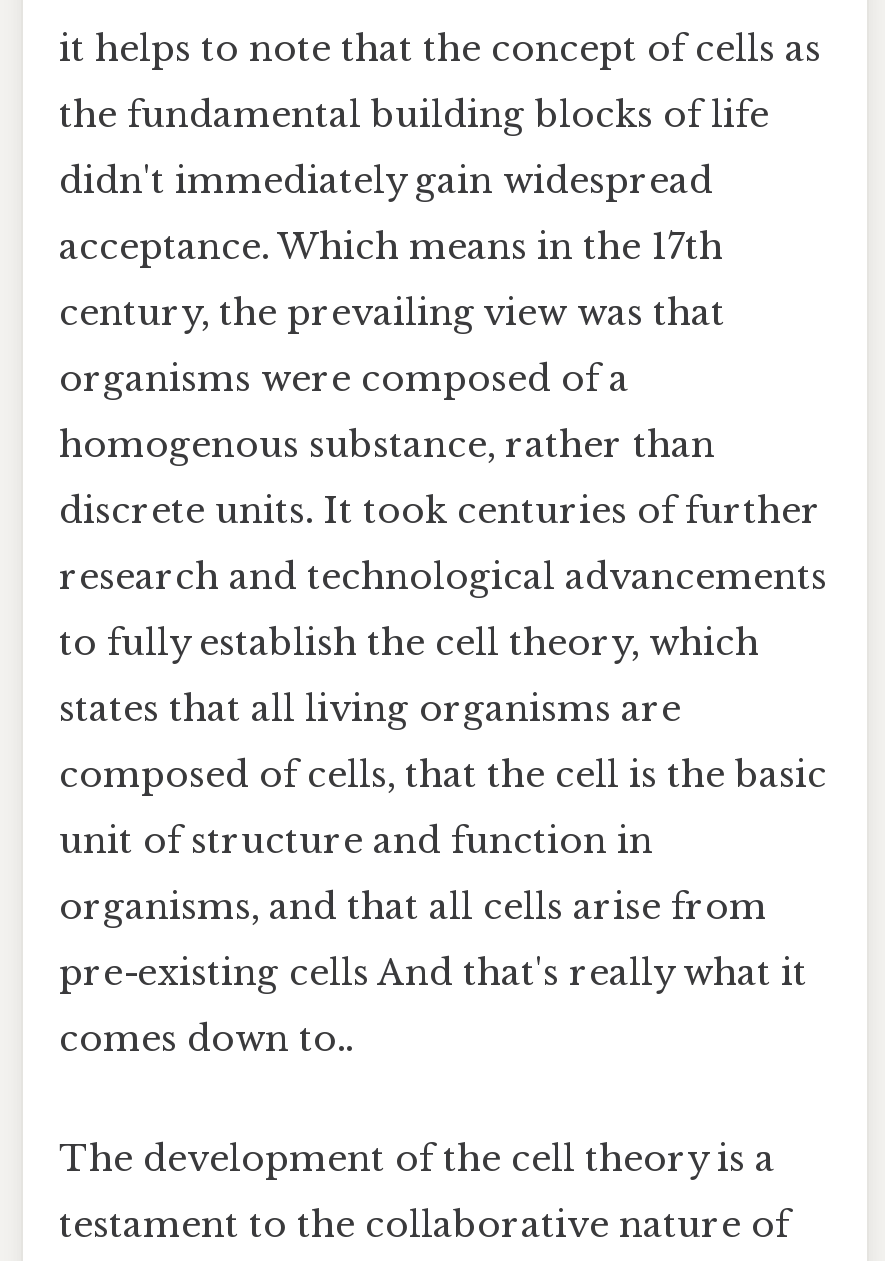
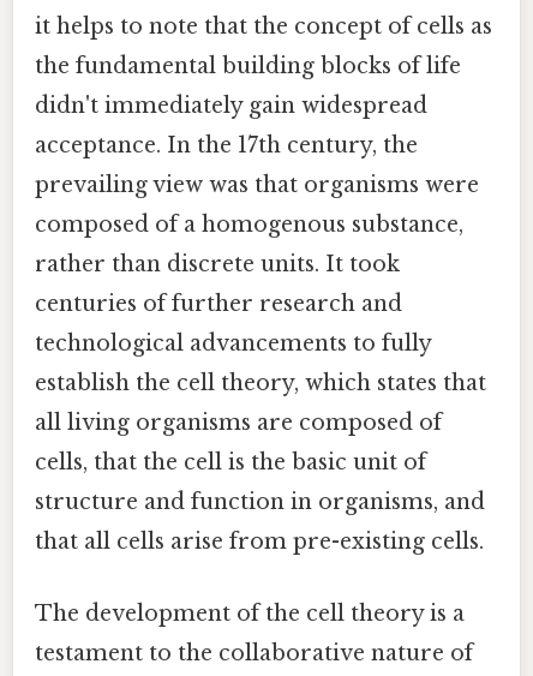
- acceptance. Which means in the 17th
- century, the prevailing view was that
- organisms were composed of a
- homogenous substance, rather than
- discrete units. It took centuries of further
- research and technological advancements
- to fully establish the cell theory, which
- states that all living organisms are
- composed of cells, that the cell is the basic
- unit of structure and function in
- organisms, and that all cells arise from
- pre-existing cells And that's really what it
- comes down to..
+ acceptance. In the 17th century, the
+ prevailing view was that organisms were
+ composed of a homogenous substance,
+ rather than discrete units. It took
+ centuries of further research and
+ technological advancements to fully
+ establish the cell theory, which states that
+ all living organisms are composed of
+ cells, that the cell is the basic unit of
+ structure and function in organisms, and
+ that all cells arise from pre-existing cells.
